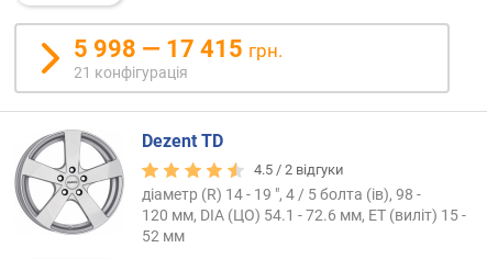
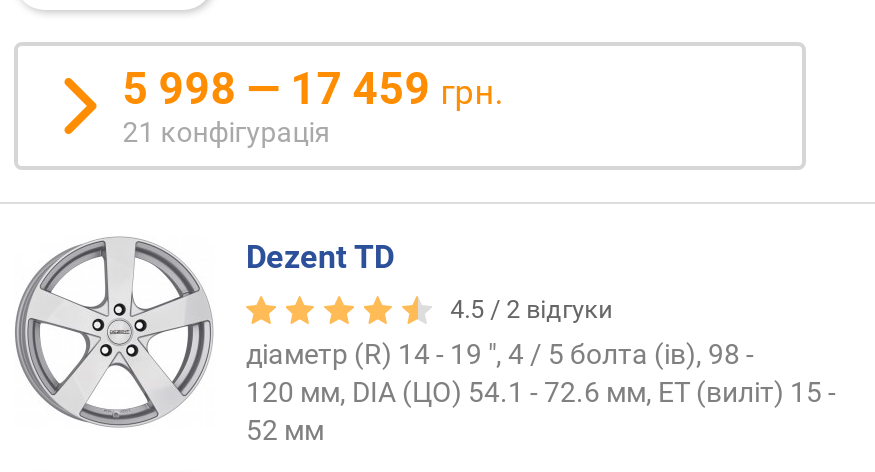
- 5 998 — 17 415 грн.
+ 5 998 — 17 459 грн.
